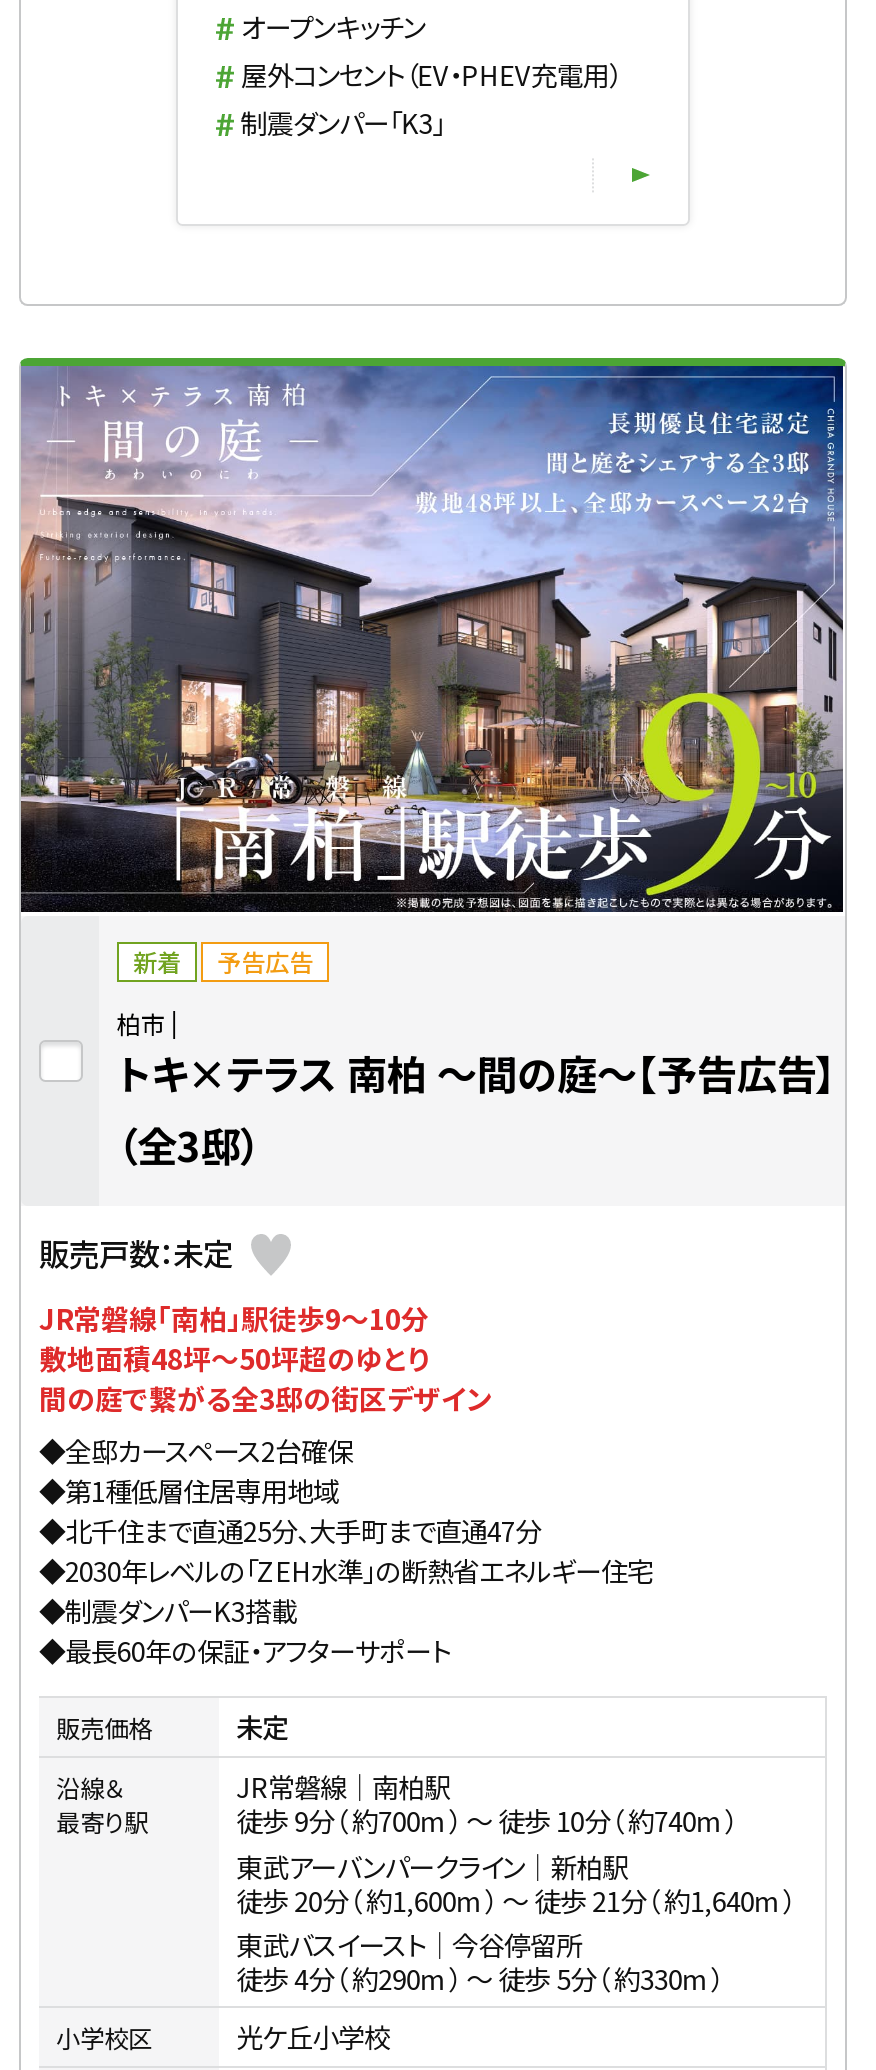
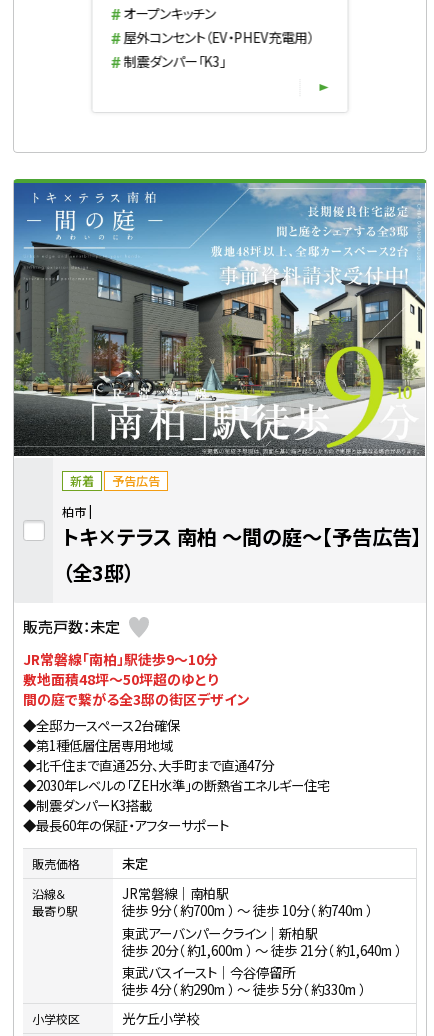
- [image]
+ [image]
